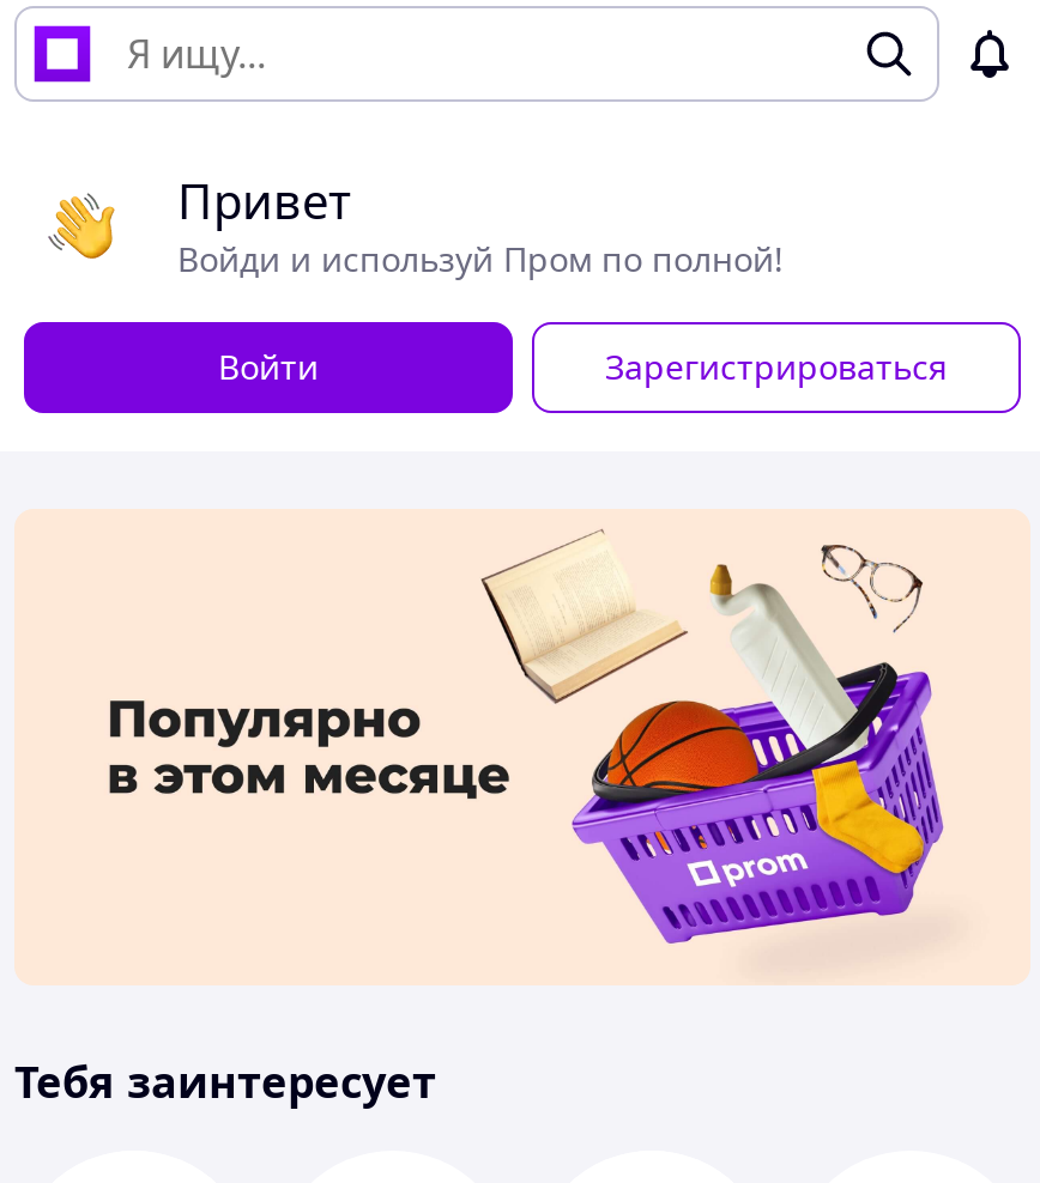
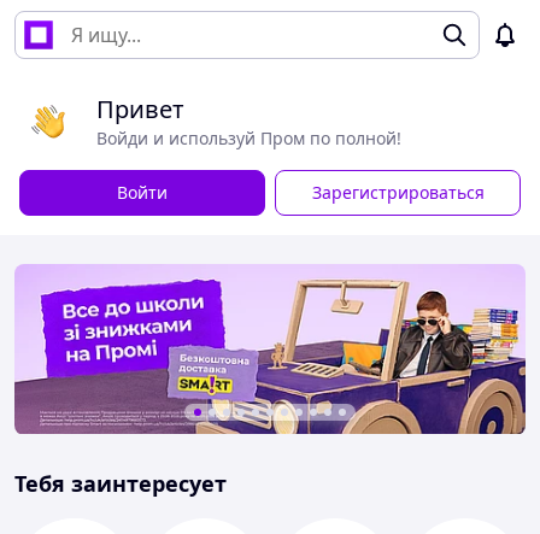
- [image]
+ [image]
